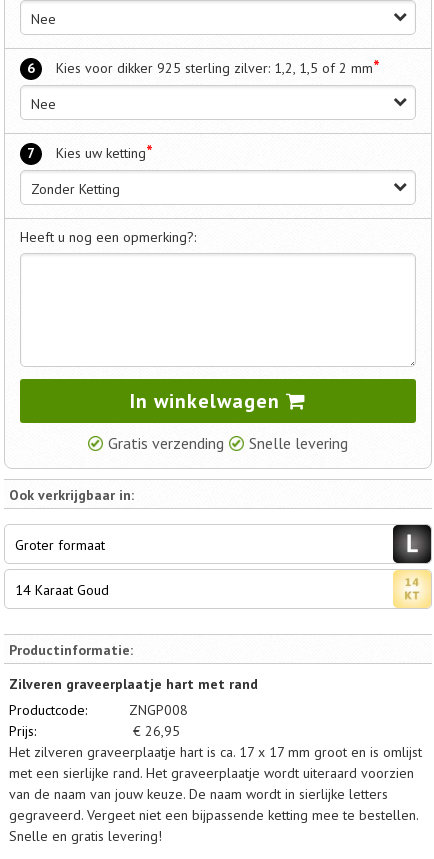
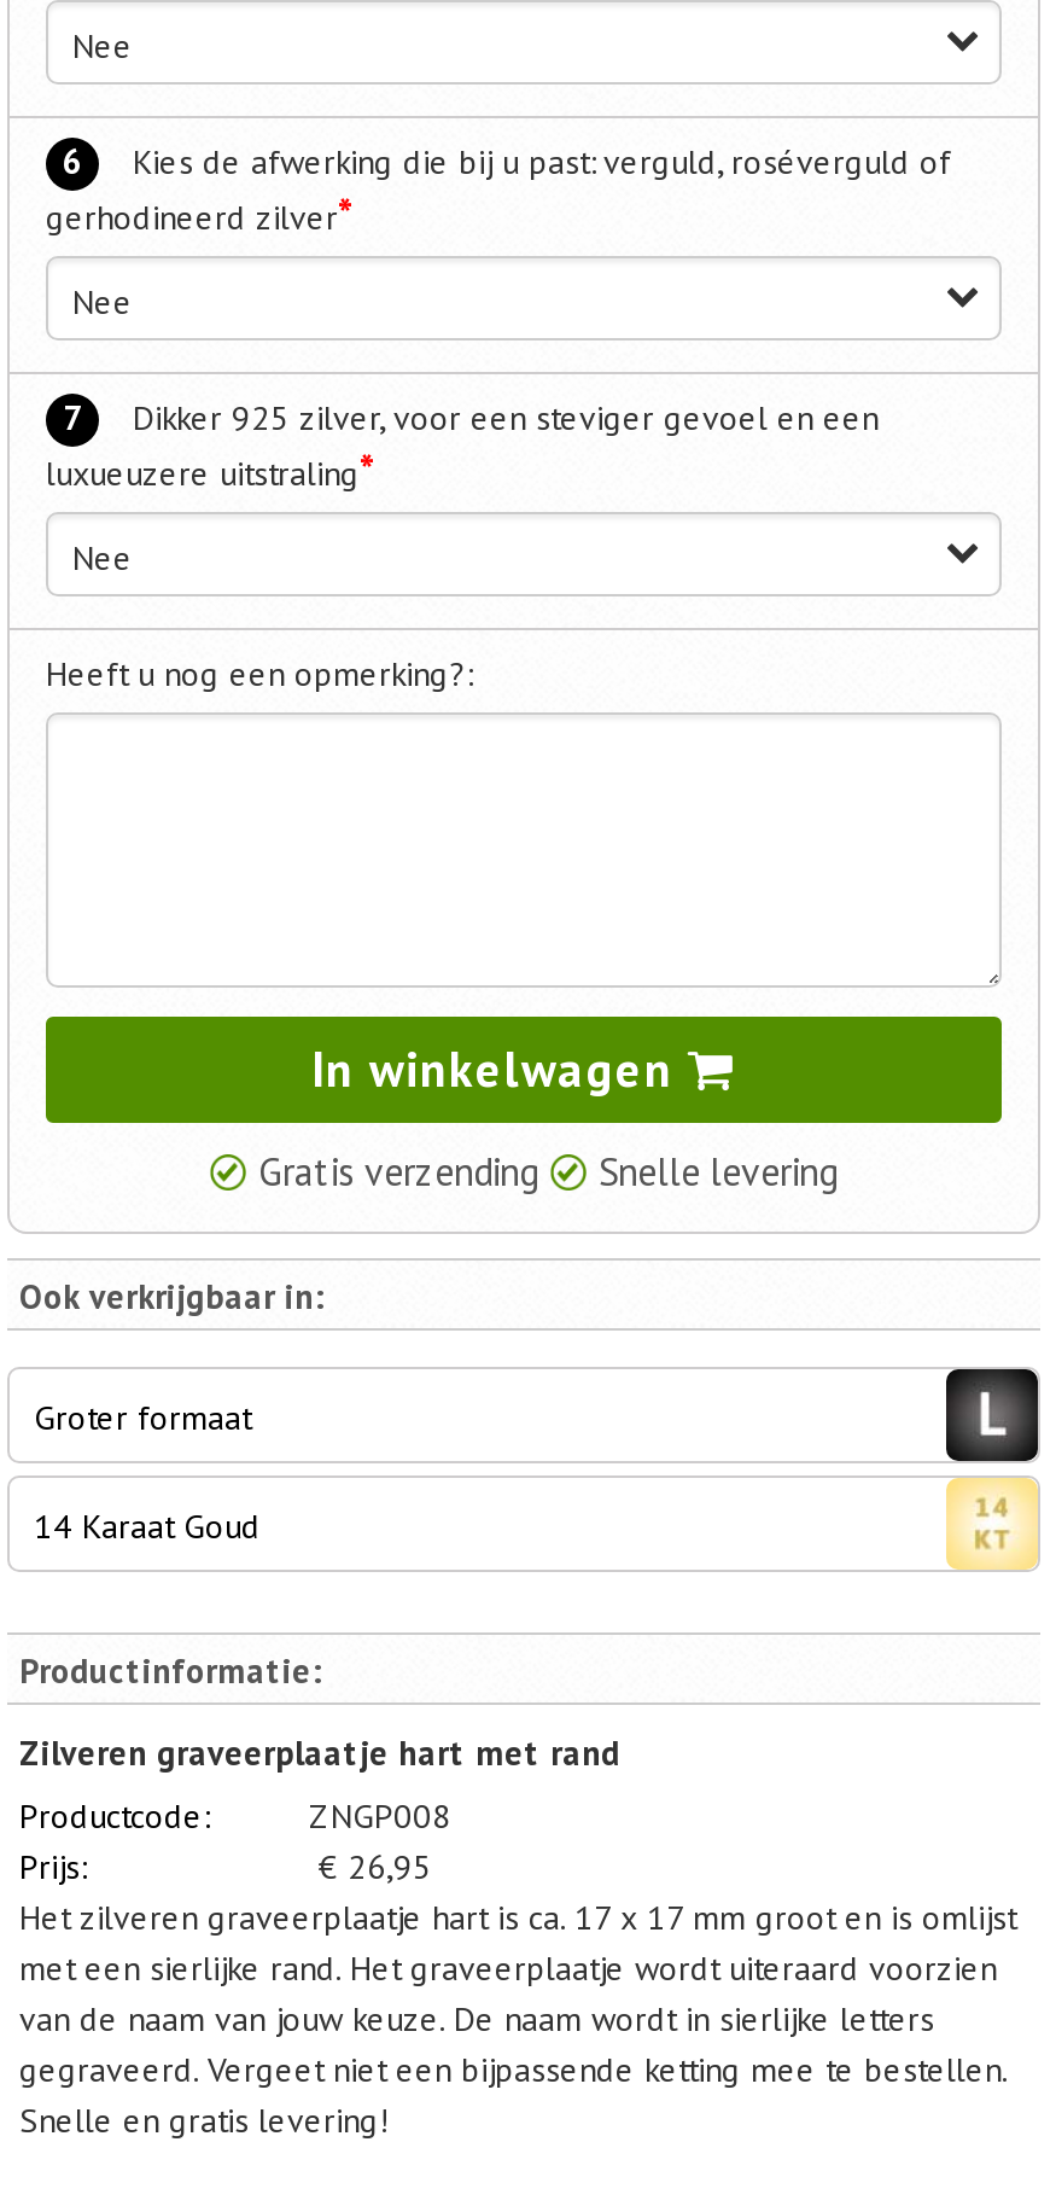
- Kies voor dikker 925 sterling zilver: 1,2, 1,5 of 2 mm*
+ Kies de afwerking die bij u past: verguld, roséverguld of
+ gerhodineerd zilver*

- Kies uw ketting*
+ Dikker 925 zilver, voor een steviger gevoel en een
+ luxueuzere uitstraling*

- Zonder Ketting
+ Nee
